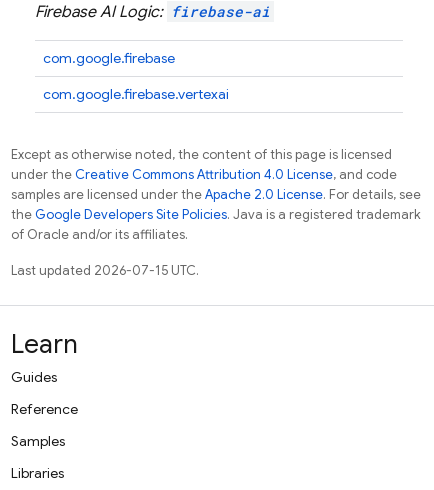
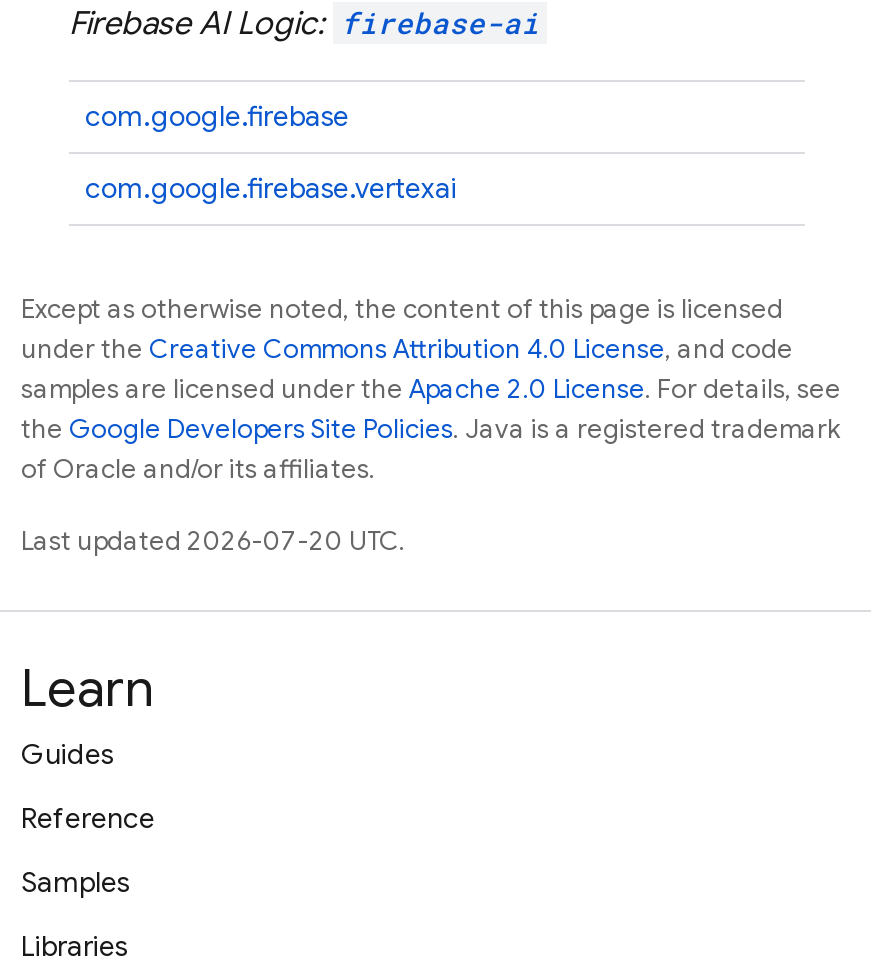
- Last updated 2026-07-15 UTC.
+ Last updated 2026-07-20 UTC.
